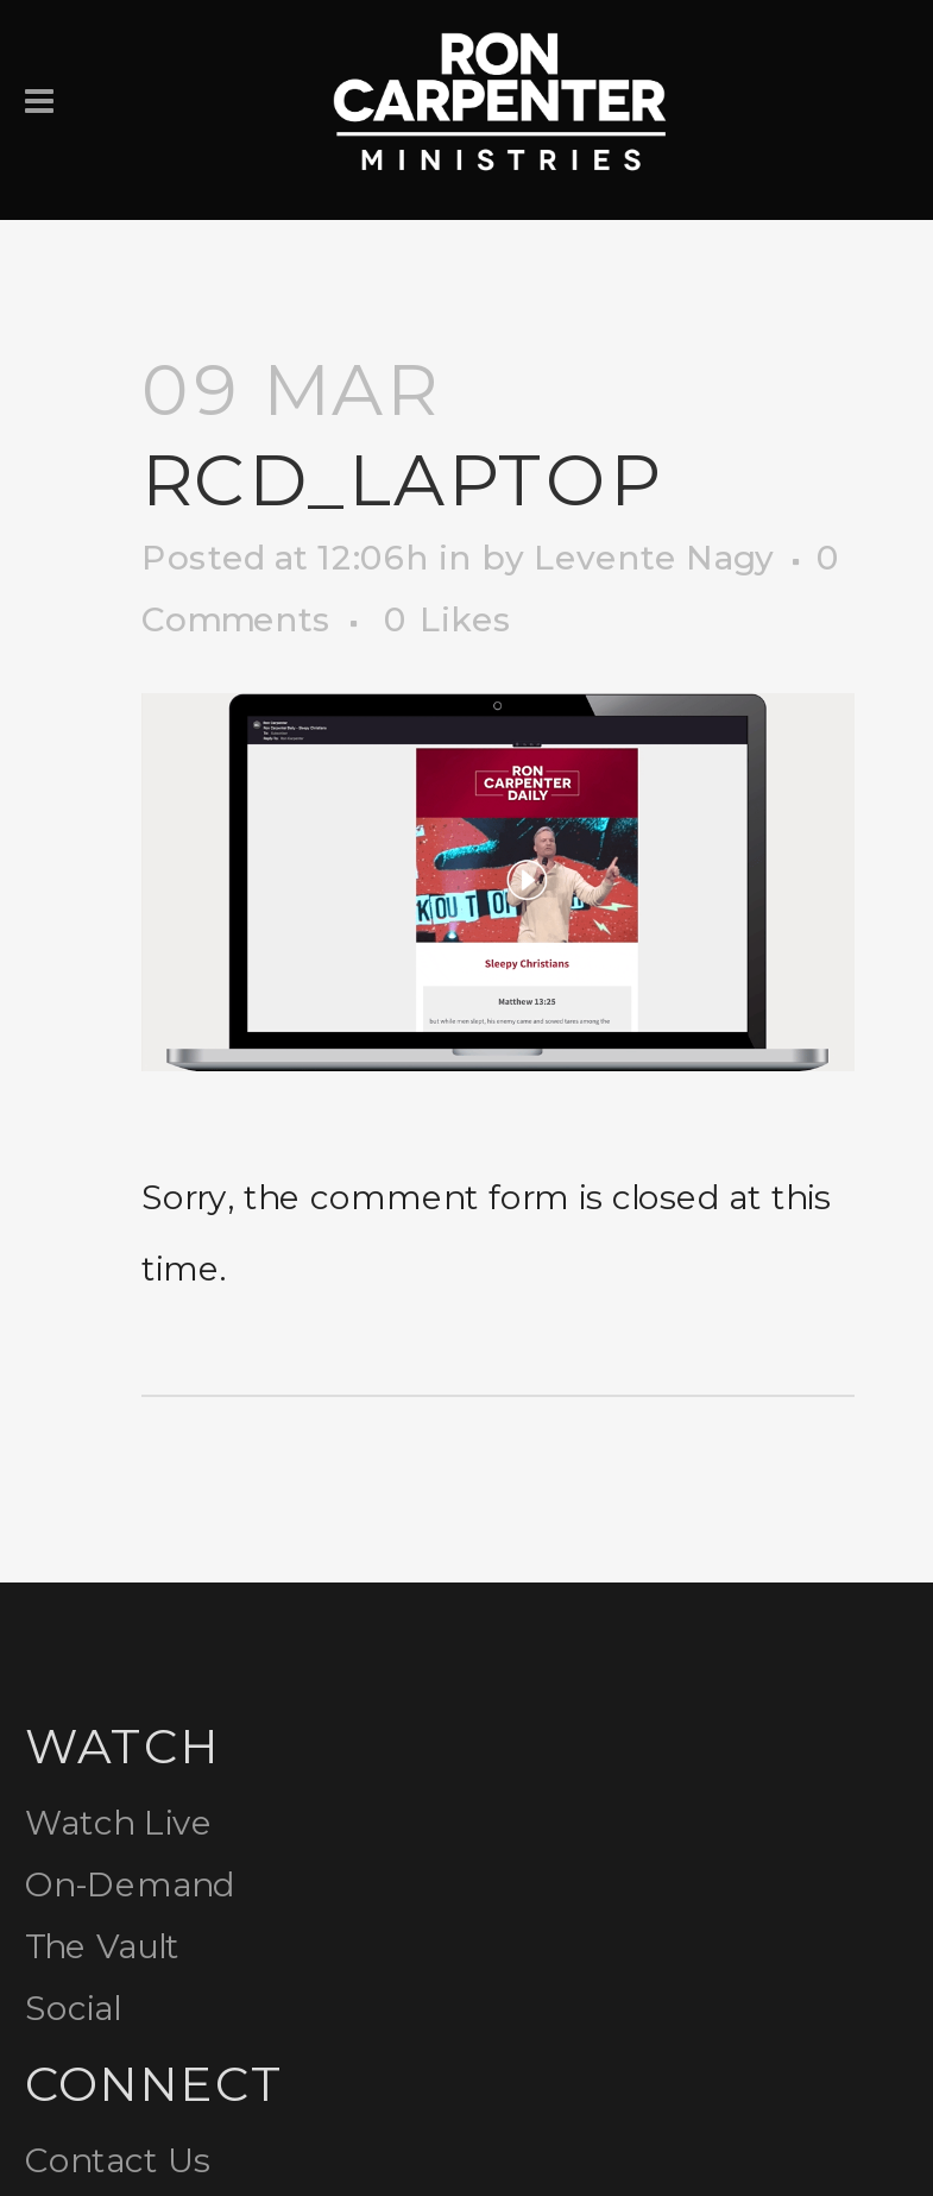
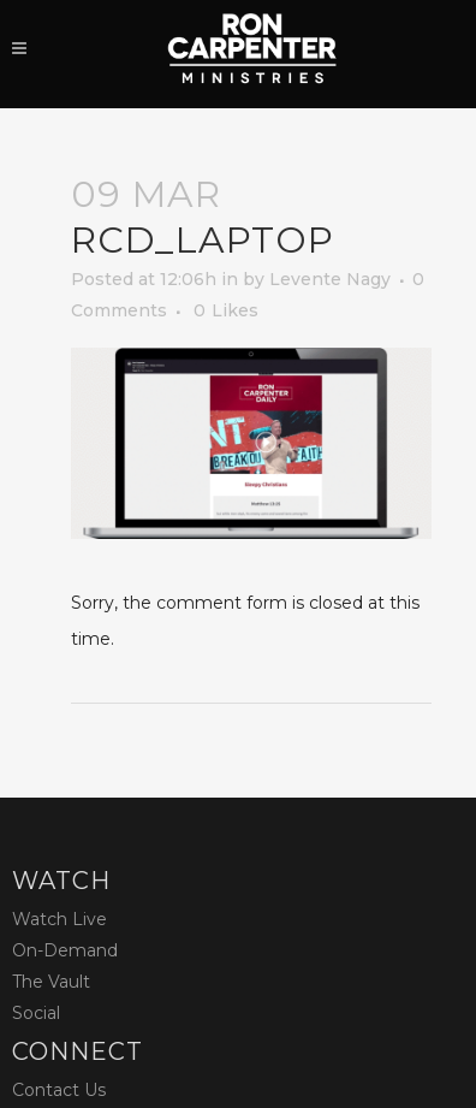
- [image]
+ [image]
